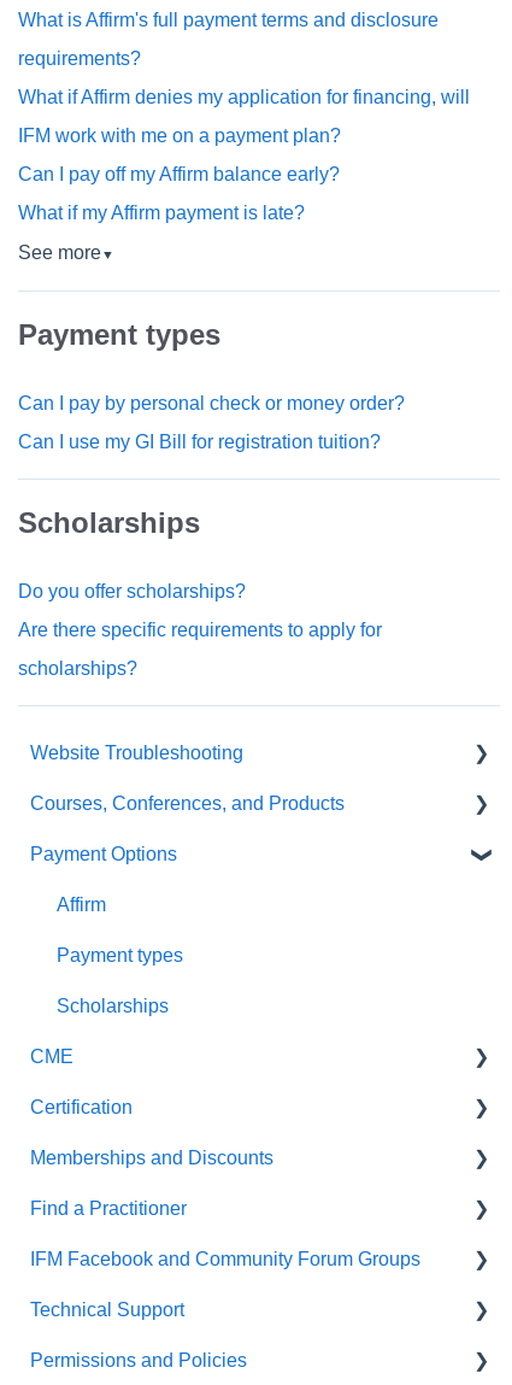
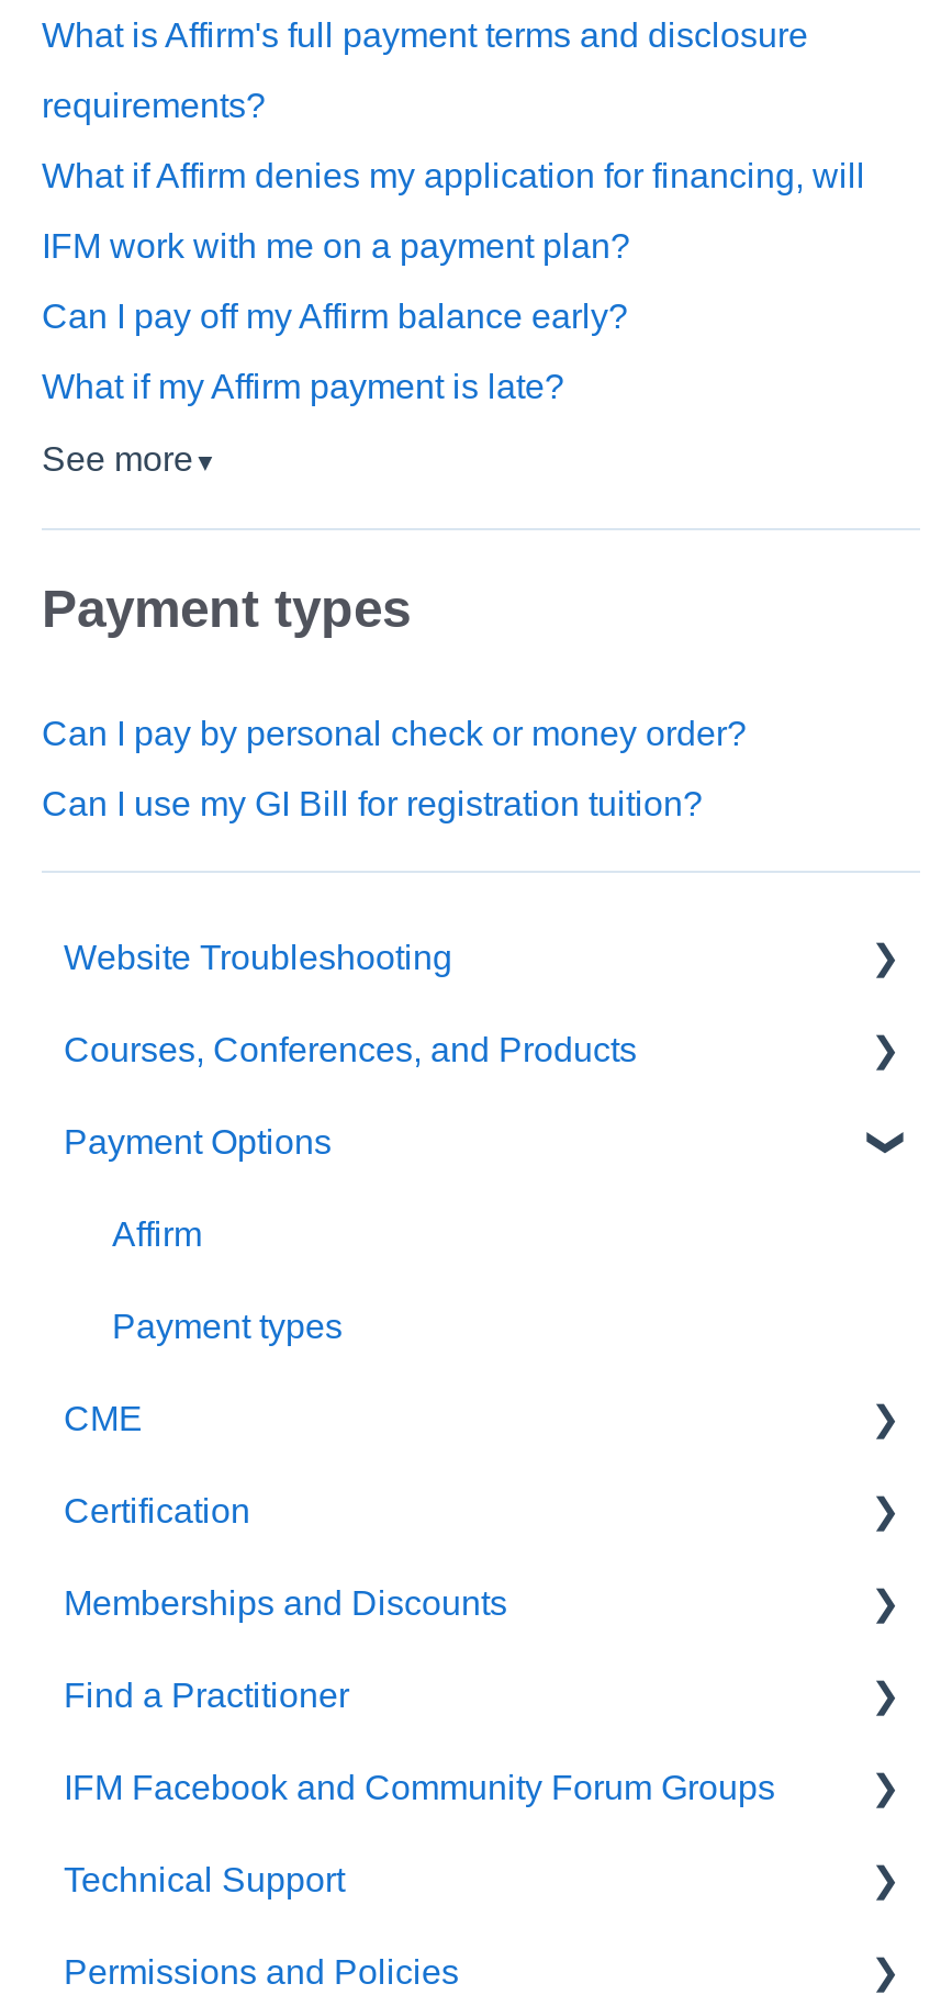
- Scholarships
- Do you offer scholarships?
- Are there specific requirements to apply for
- scholarships?

- Scholarships
